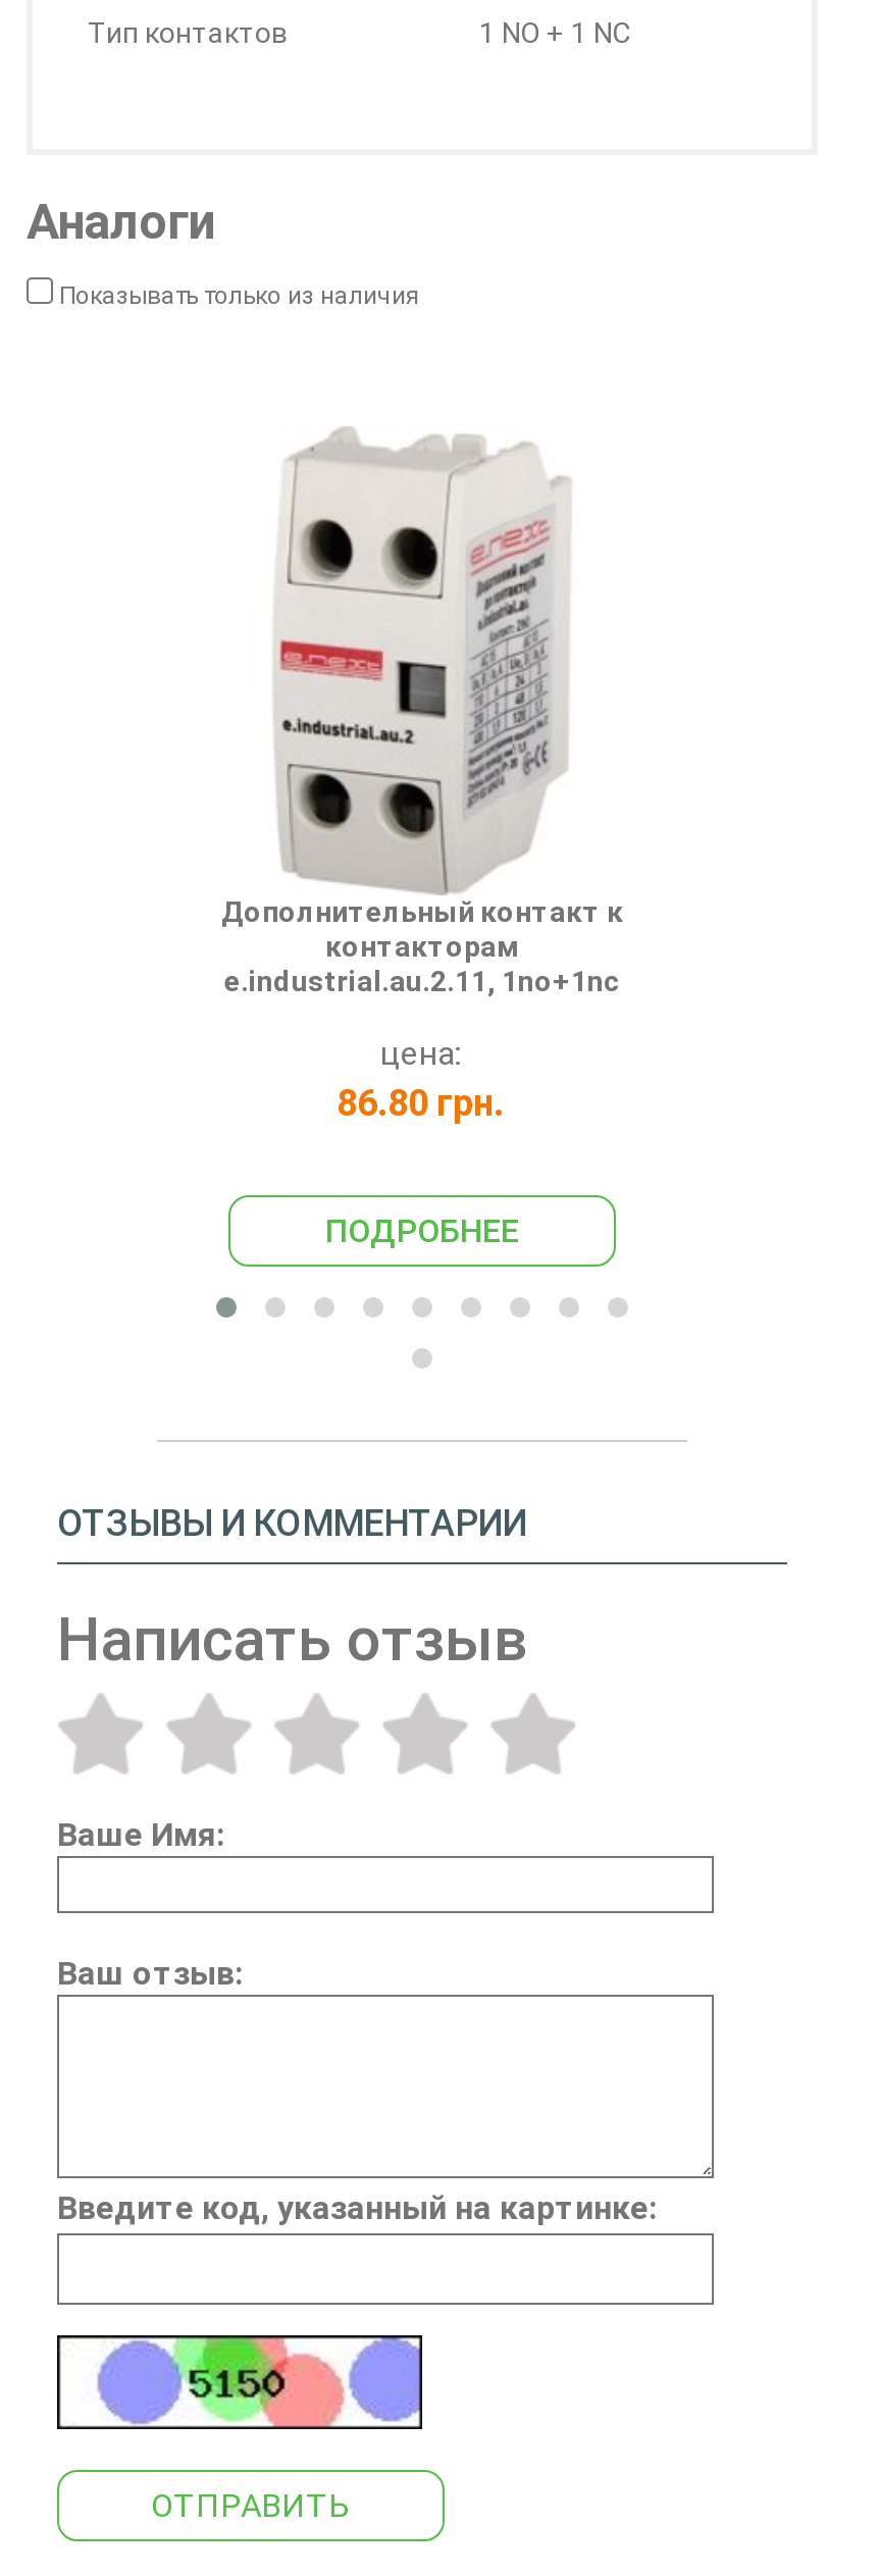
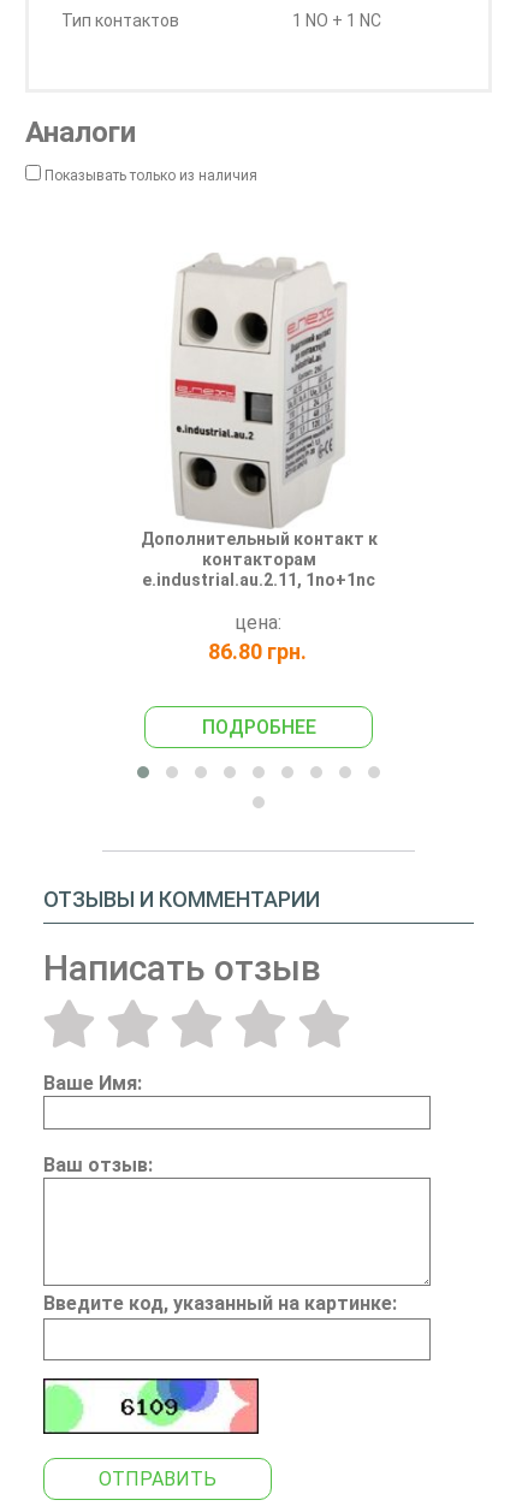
- [image]
+ [image]
